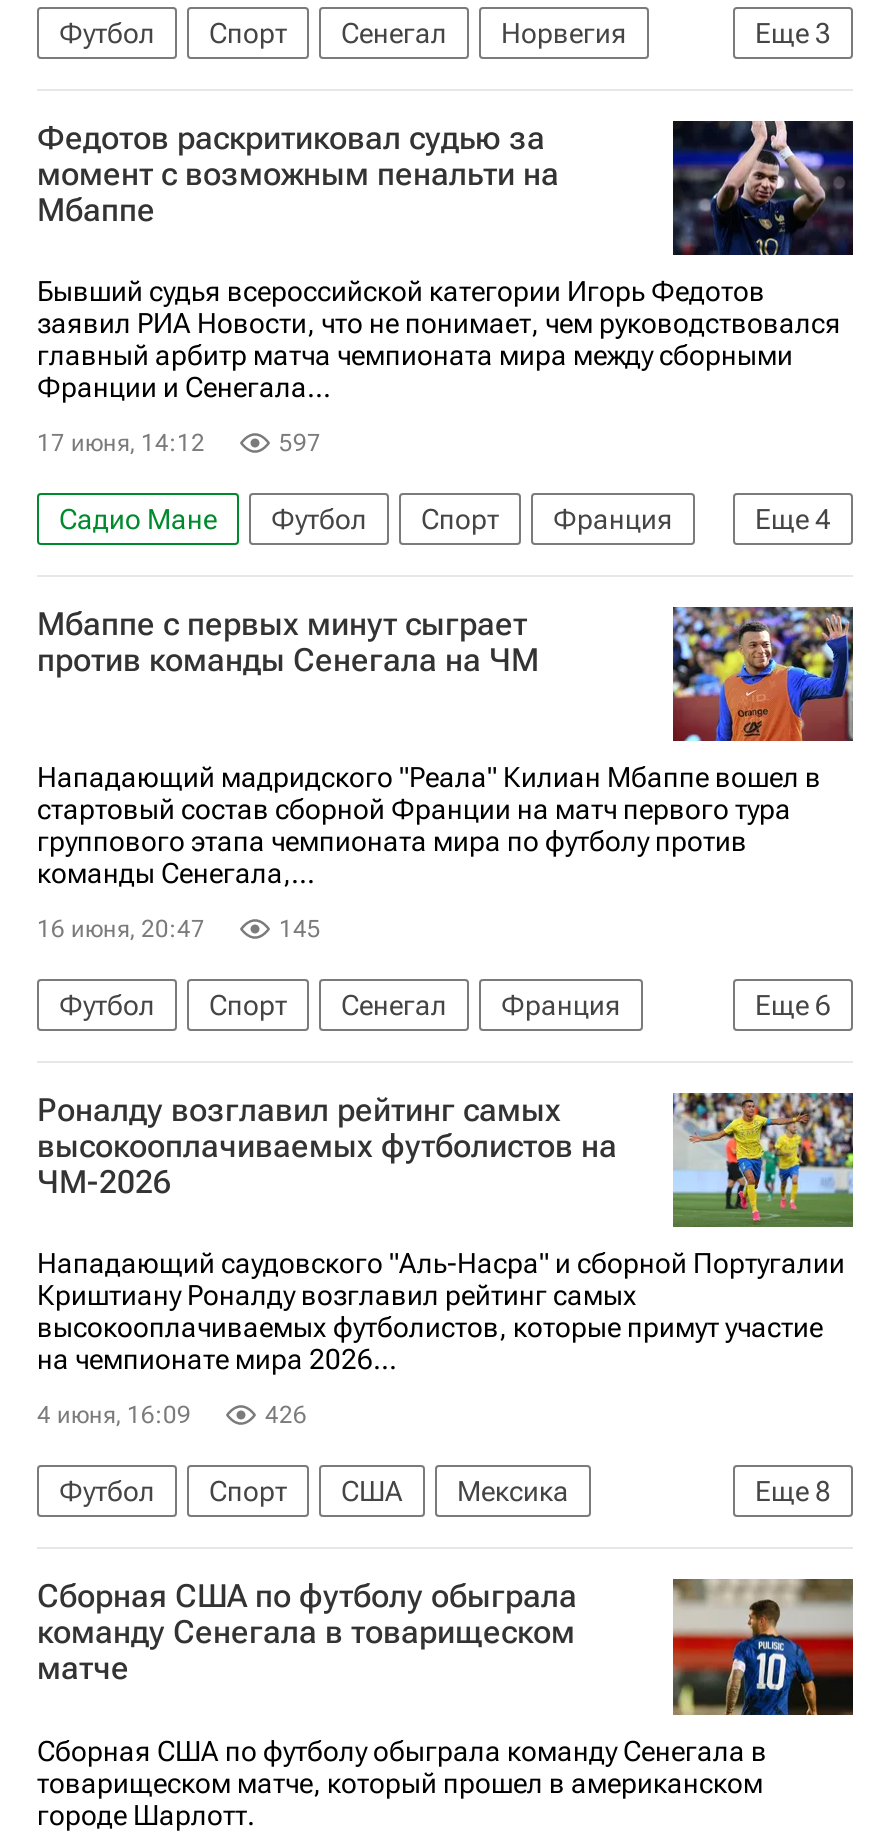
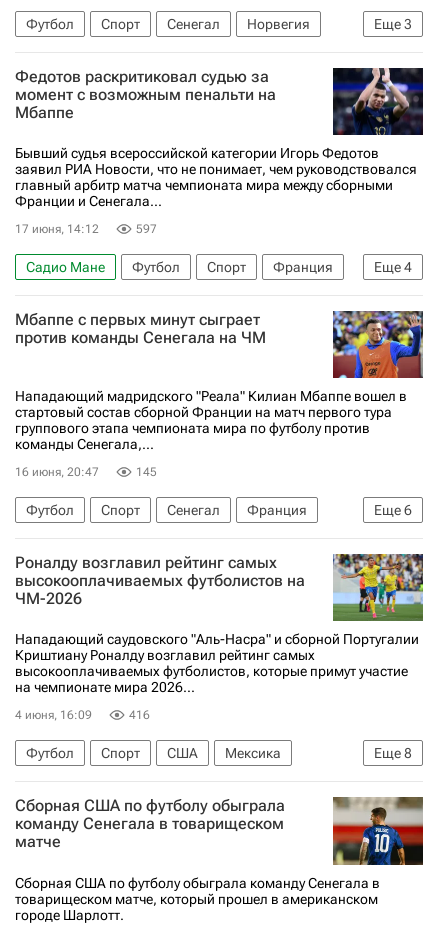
- 426
+ 416
